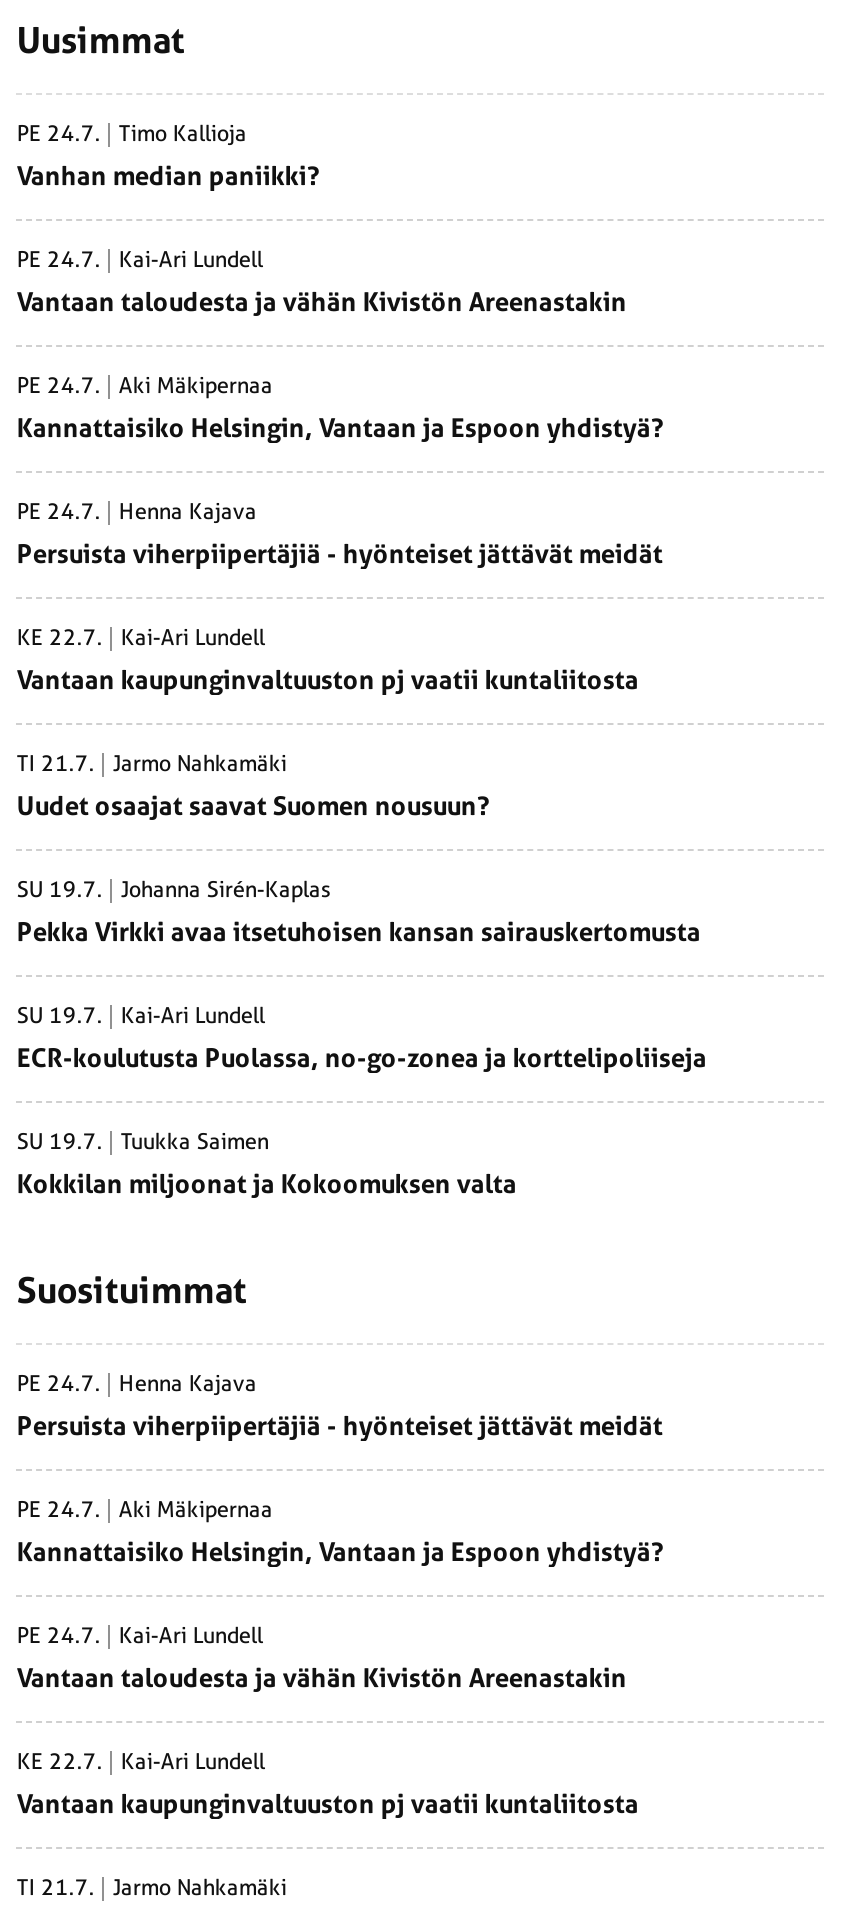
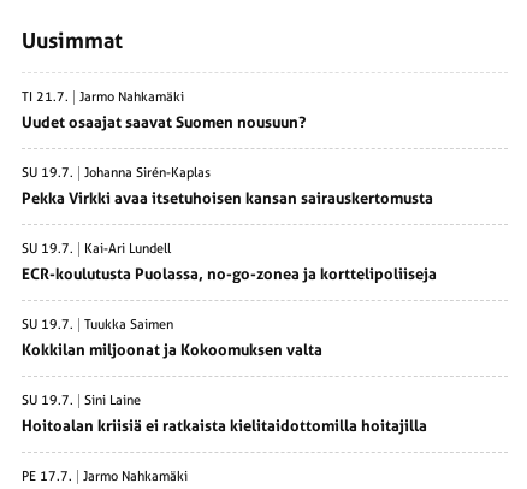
- PE 24.7.
- Timo Kallioja
- Vanhan median paniikki?
- PE 24.7.
- Kai-Ari Lundell
- Vantaan taloudesta ja vähän Kivistön Areenastakin
- PE 24.7.
- Aki Mäkipernaa
- Kannattaisiko Helsingin, Vantaan ja Espoon yhdistyä?
- PE 24.7.
- Henna Kajava
- Persuista viherpiipertäjiä - hyönteiset jättävät meidät
- KE 22.7.
- Kai-Ari Lundell
- Vantaan kaupunginvaltuuston pj vaatii kuntaliitosta

- Suosituimmat
- PE 24.7.
- Henna Kajava
- Persuista viherpiipertäjiä - hyönteiset jättävät meidät
- PE 24.7.
- Aki Mäkipernaa
- Kannattaisiko Helsingin, Vantaan ja Espoon yhdistyä?
- PE 24.7.
- Kai-Ari Lundell
- Vantaan taloudesta ja vähän Kivistön Areenastakin
- KE 22.7.
- Kai-Ari Lundell
- Vantaan kaupunginvaltuuston pj vaatii kuntaliitosta
- TI 21.7.
+ SU 19.7.
+ Sini Laine
+ Hoitoalan kriisiä ei ratkaista kielitaidottomilla hoitajilla
+ PE 17.7.
